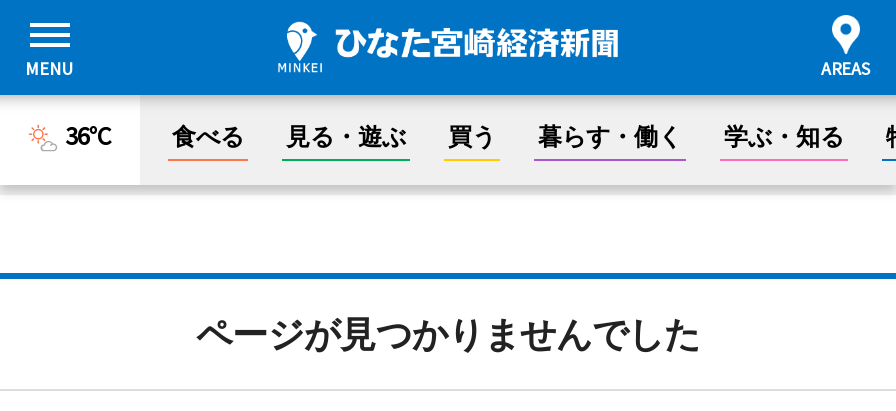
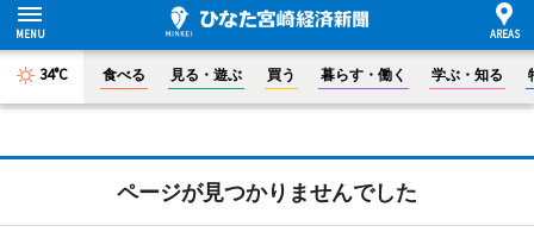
- 36°C
+ 34°C
